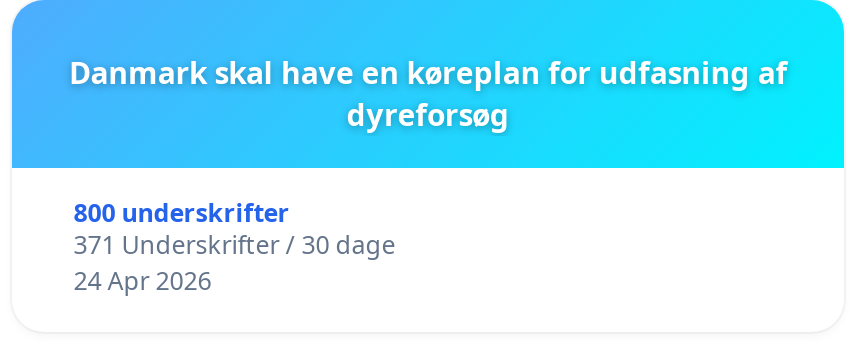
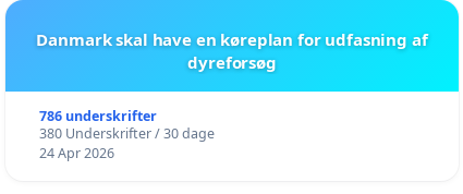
- 800 underskrifter
+ 786 underskrifter

- 371 Underskrifter / 30 dage
+ 380 Underskrifter / 30 dage
